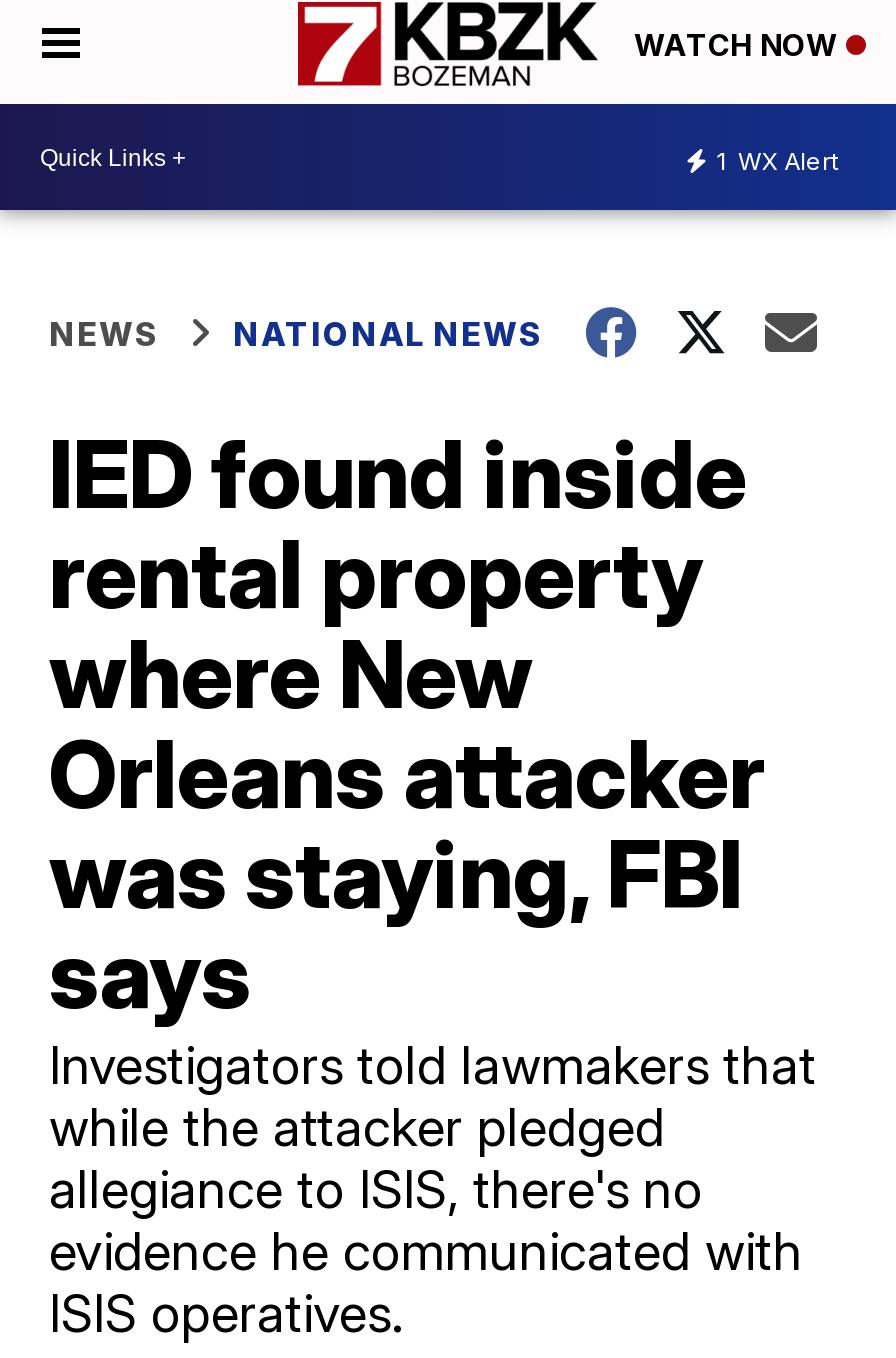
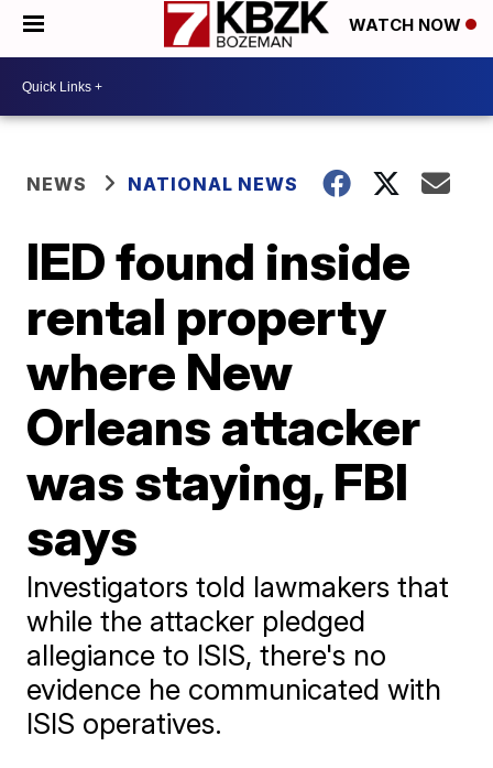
- 1 WX Alert
